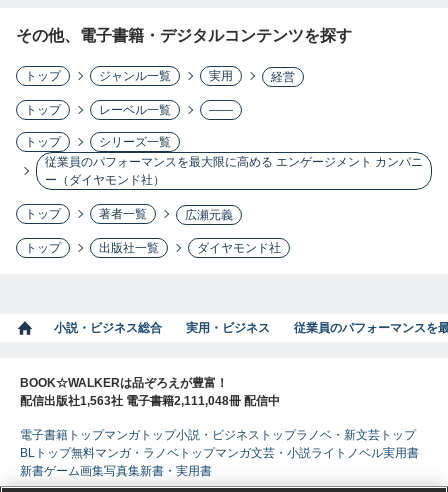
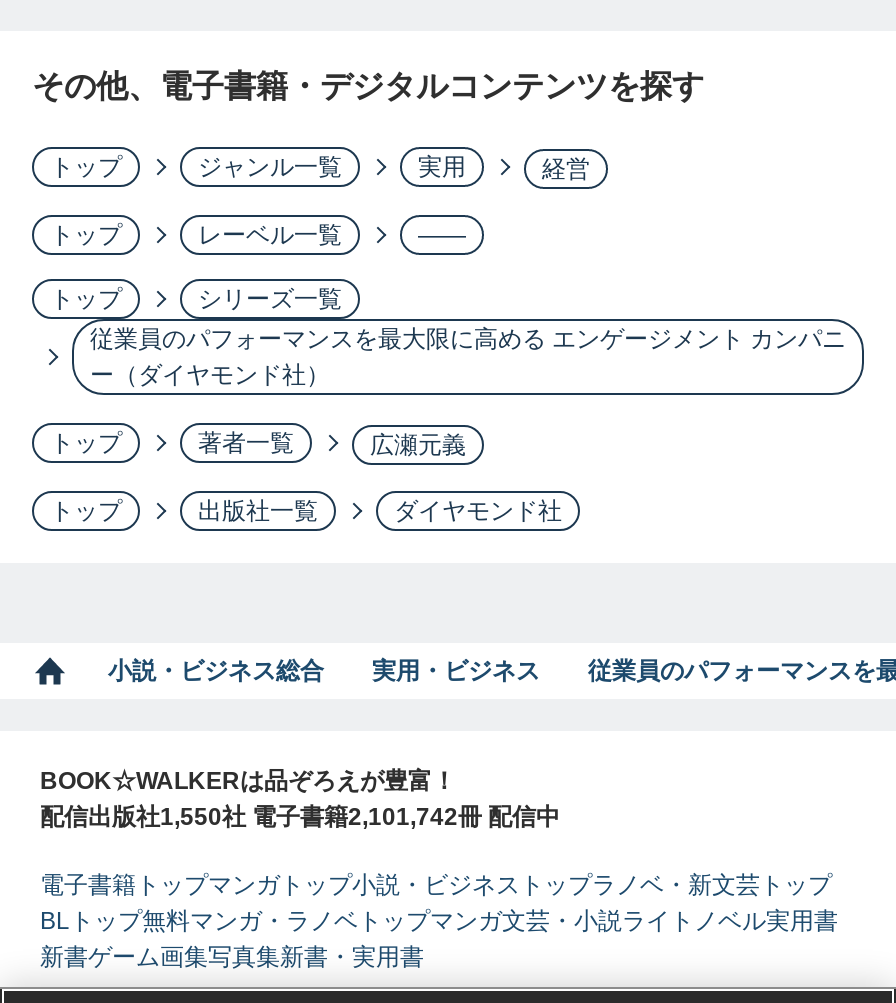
- 配信出版社1,563社 電子書籍2,111,048冊 配信中
+ 配信出版社1,550社 電子書籍2,101,742冊 配信中
